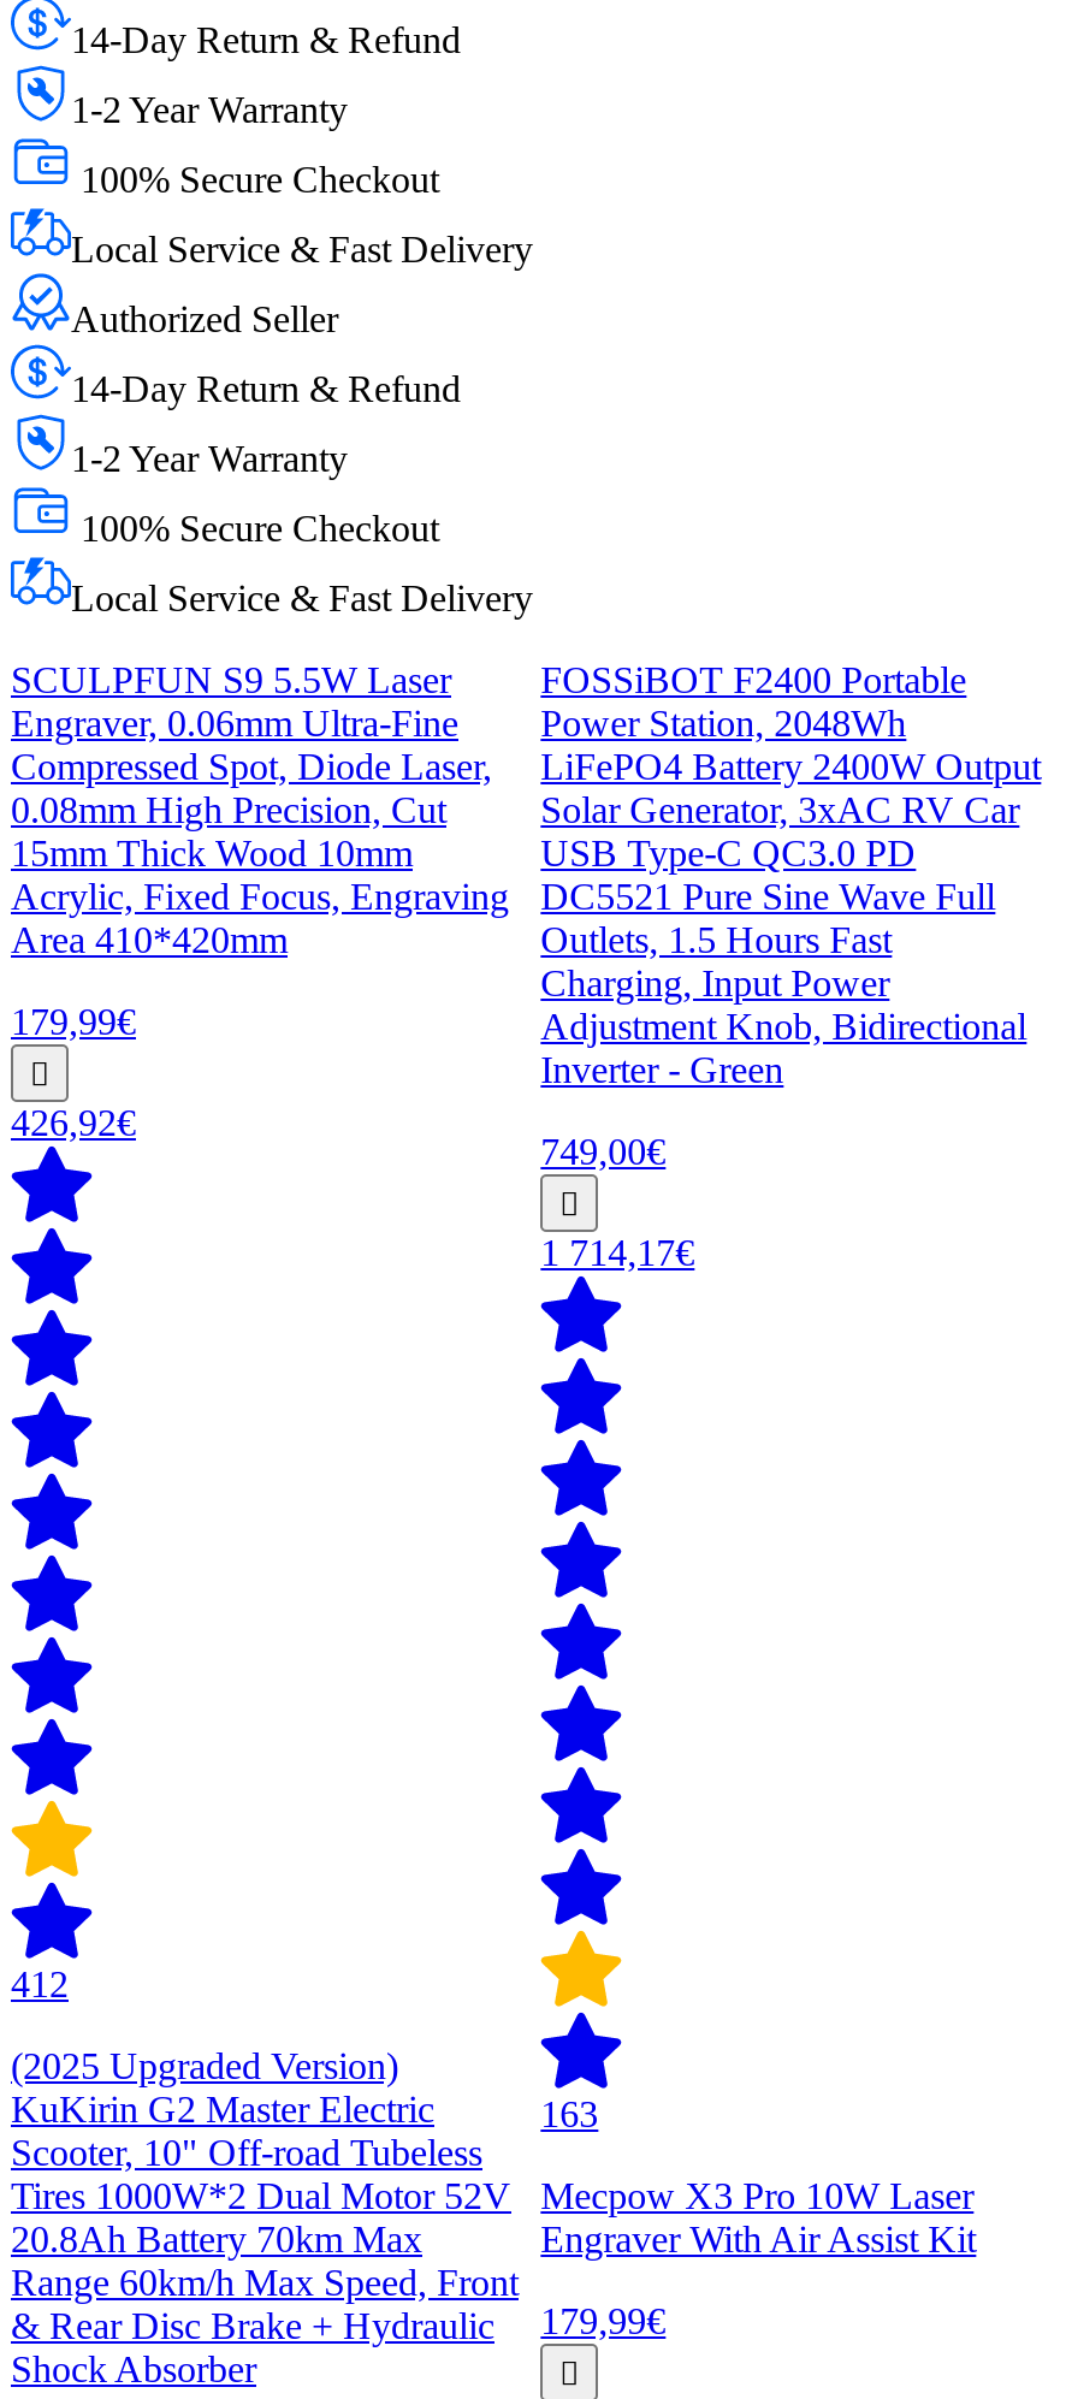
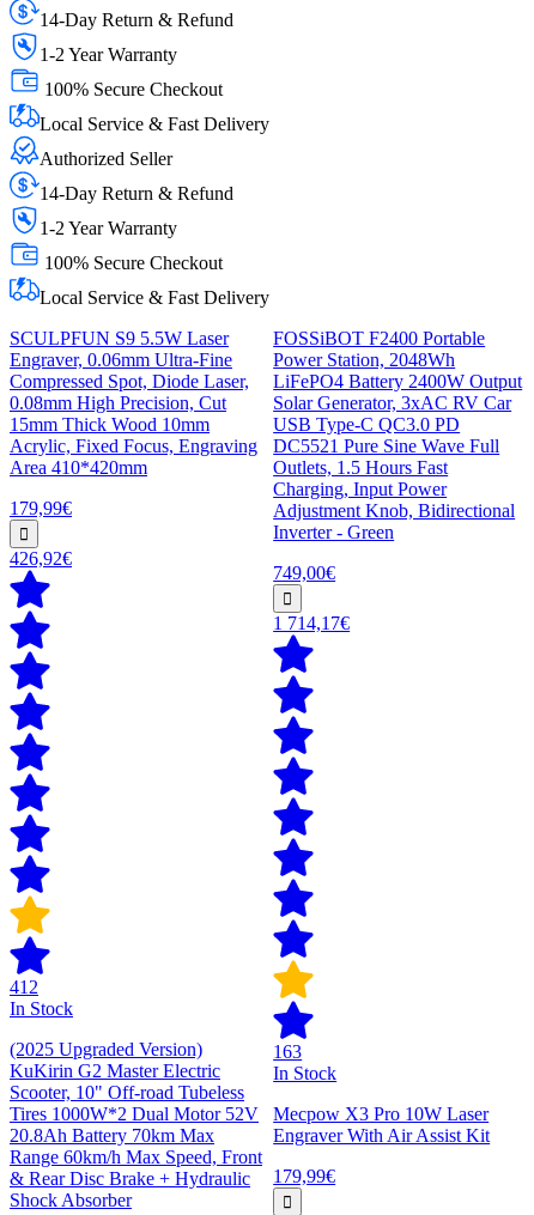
+ In Stock

+ In Stock
